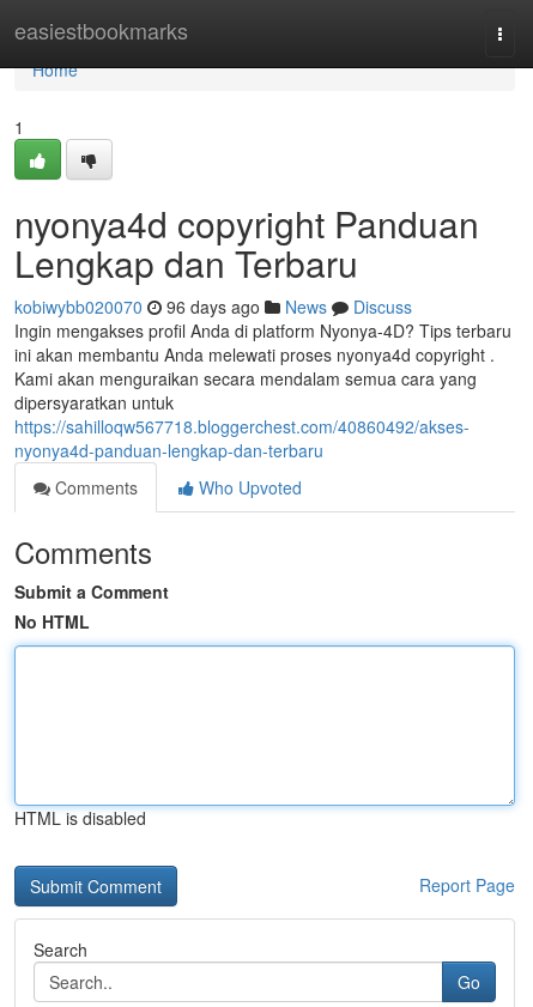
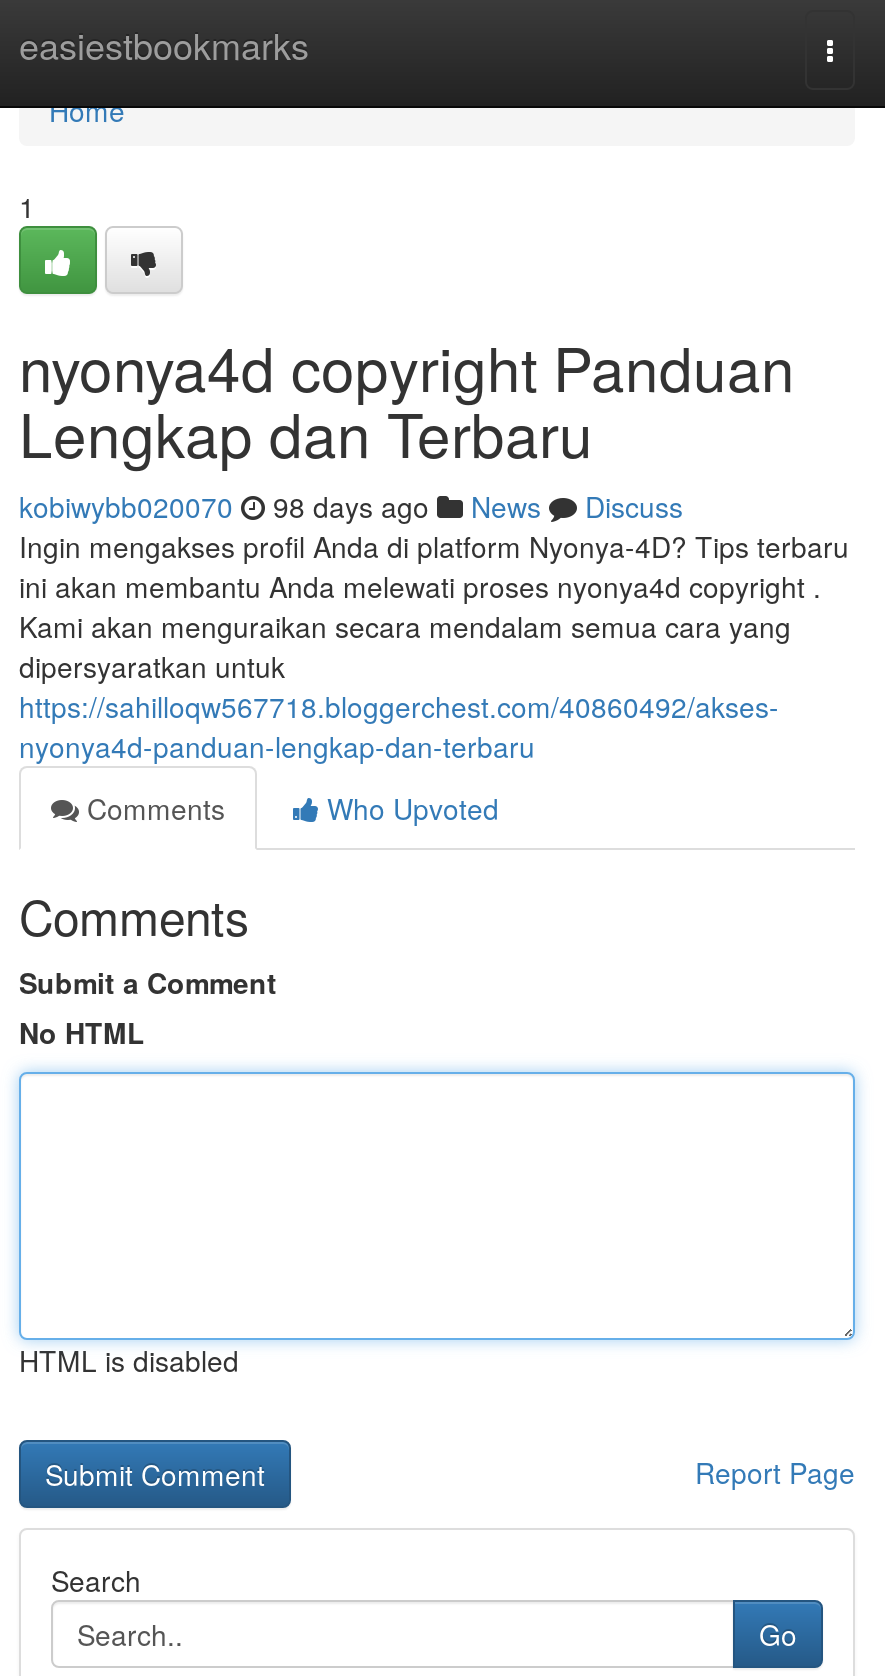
- kobiwybb020070 96 days ago News Discuss
+ kobiwybb020070 98 days ago News Discuss
